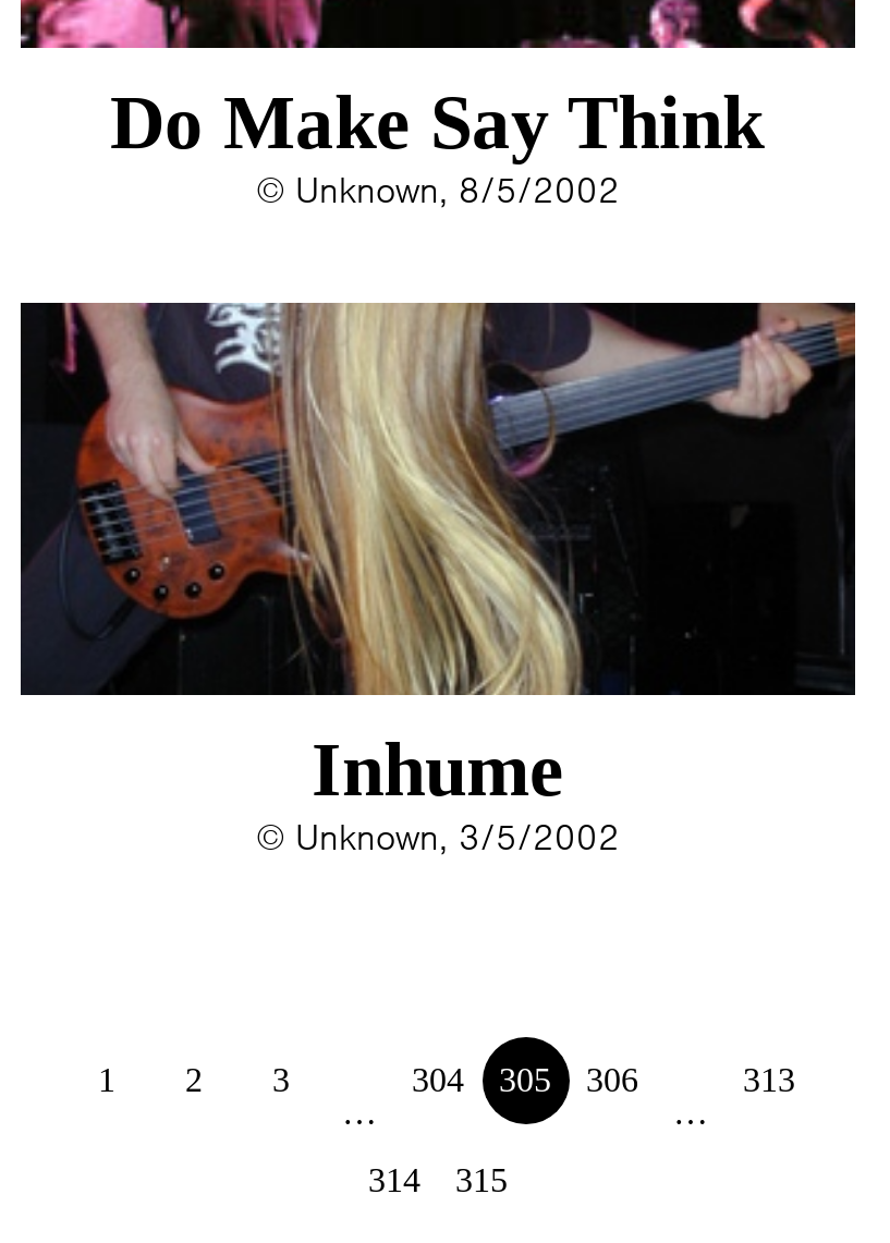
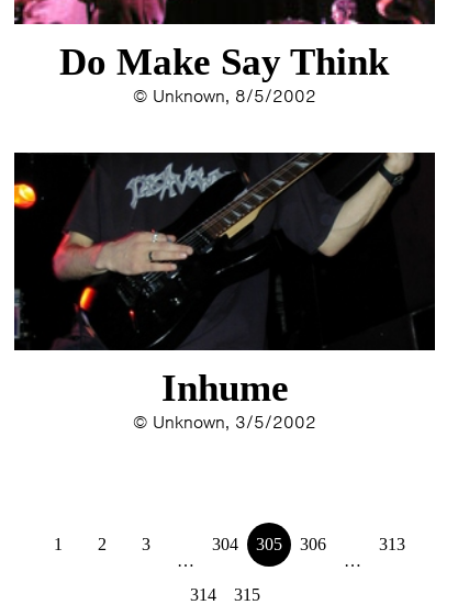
- [image]
+ [image]
